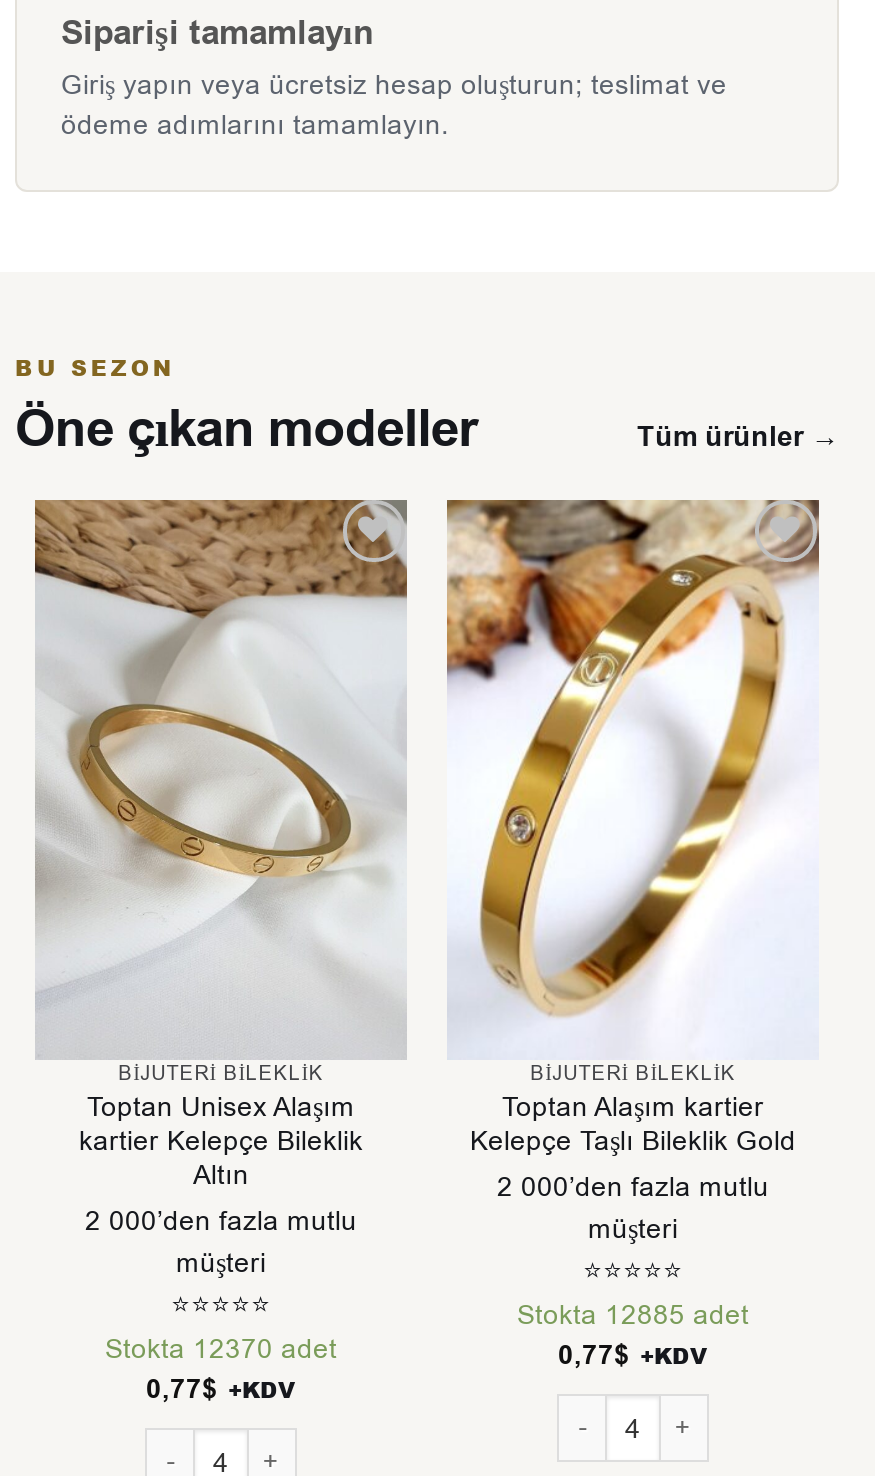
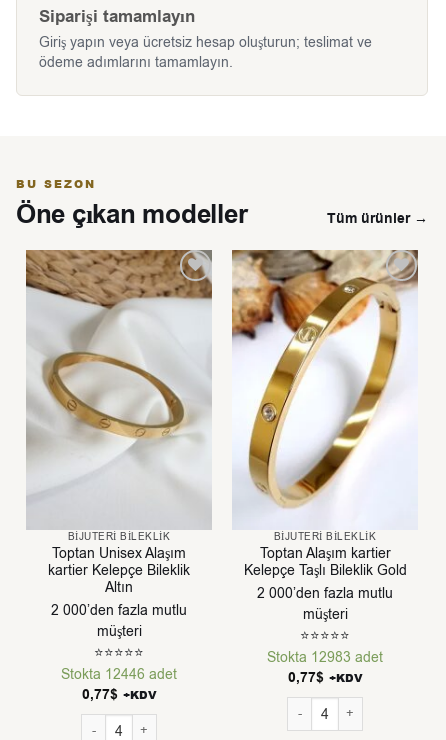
- Stokta 12885 adet
+ Stokta 12983 adet

- Stokta 12370 adet
+ Stokta 12446 adet
